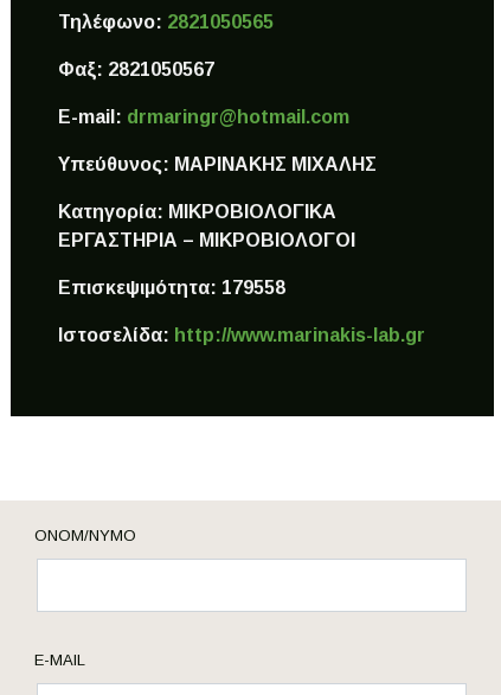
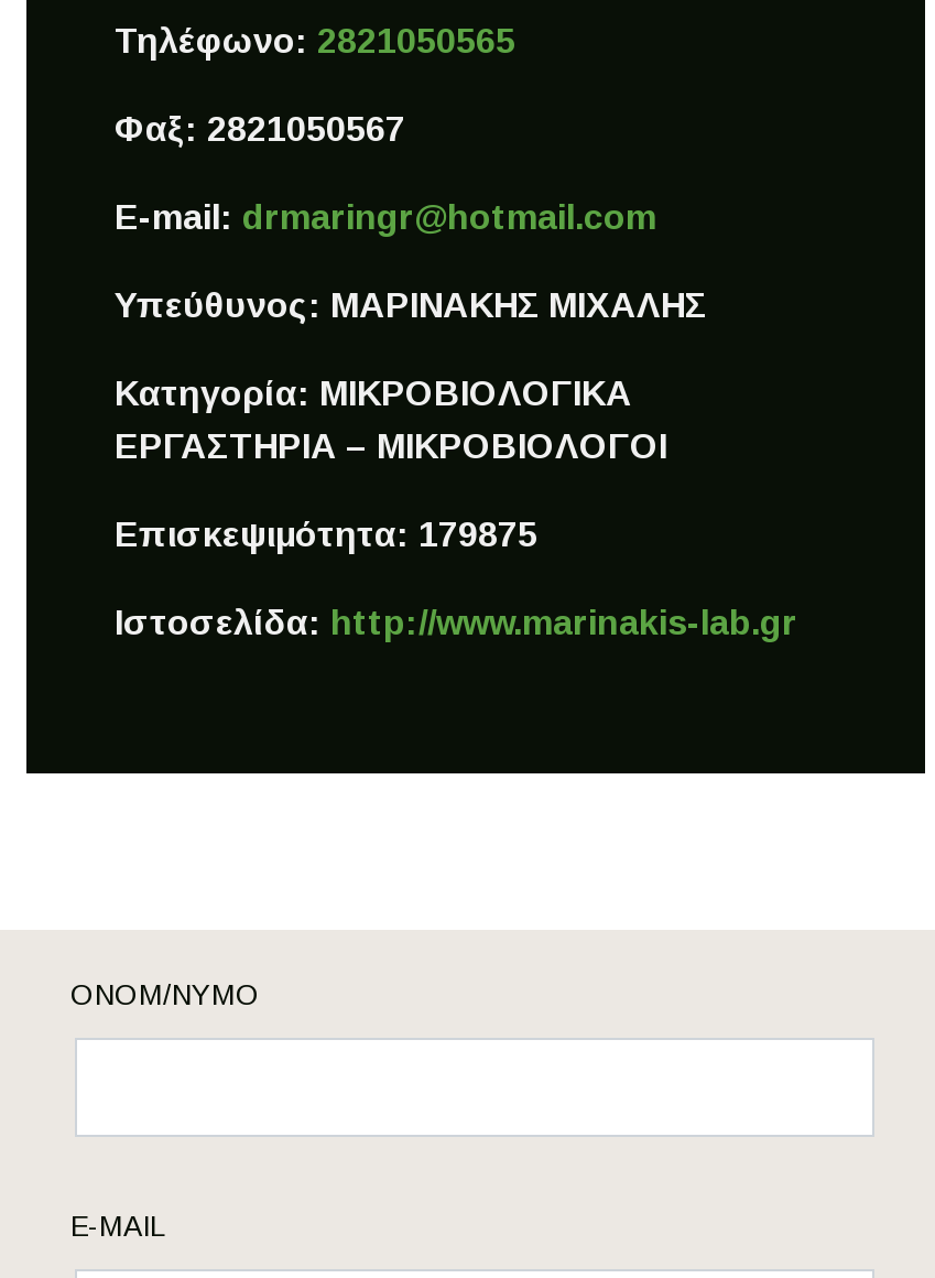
- Επισκεψιμότητα: 179558
+ Επισκεψιμότητα: 179875
